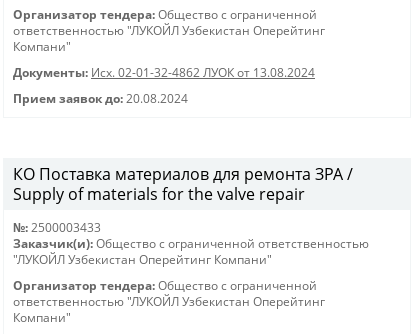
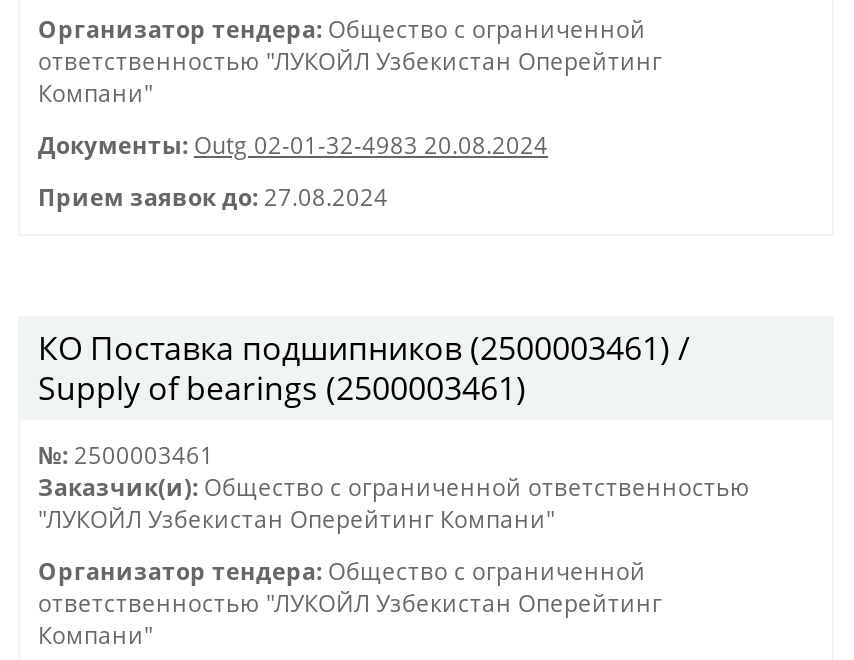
- Документы: Исх. 02-01-32-4862 ЛУОК от 13.08.2024
+ Документы: Outg 02-01-32-4983 20.08.2024

- Прием заявок до: 20.08.2024
+ Прием заявок до: 27.08.2024

- КО Поставка материалов для ремонта ЗРА /
- Supply of materials for the valve repair
+ КО Поставка подшипников (2500003461) /
+ Supply of bearings (2500003461)

- №: 2500003433
+ №: 2500003461
